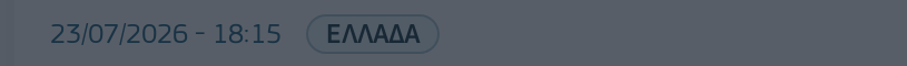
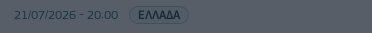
- 23/07/2026 - 18:15 ΕΛΛΑΔΑ
+ 21/07/2026 - 20:00 ΕΛΛΑΔΑ
